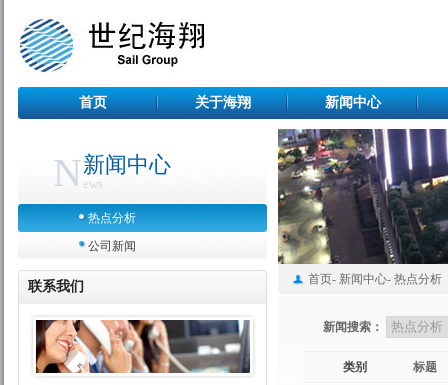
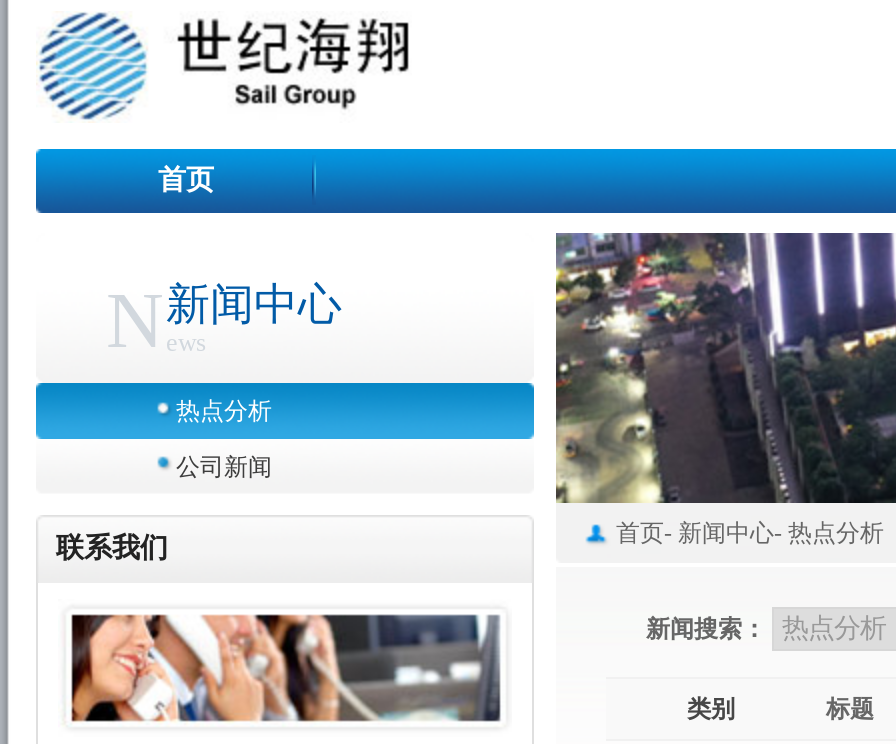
- 关于海翔
- 新闻中心
